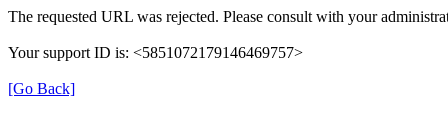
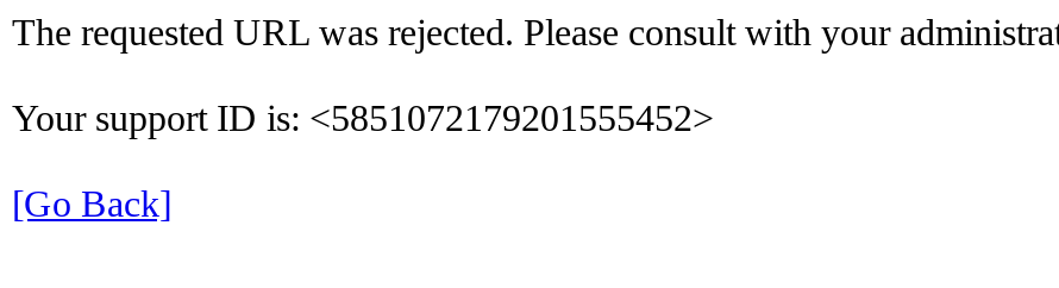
- Your support ID is: <5851072179146469757>
+ Your support ID is: <5851072179201555452>
